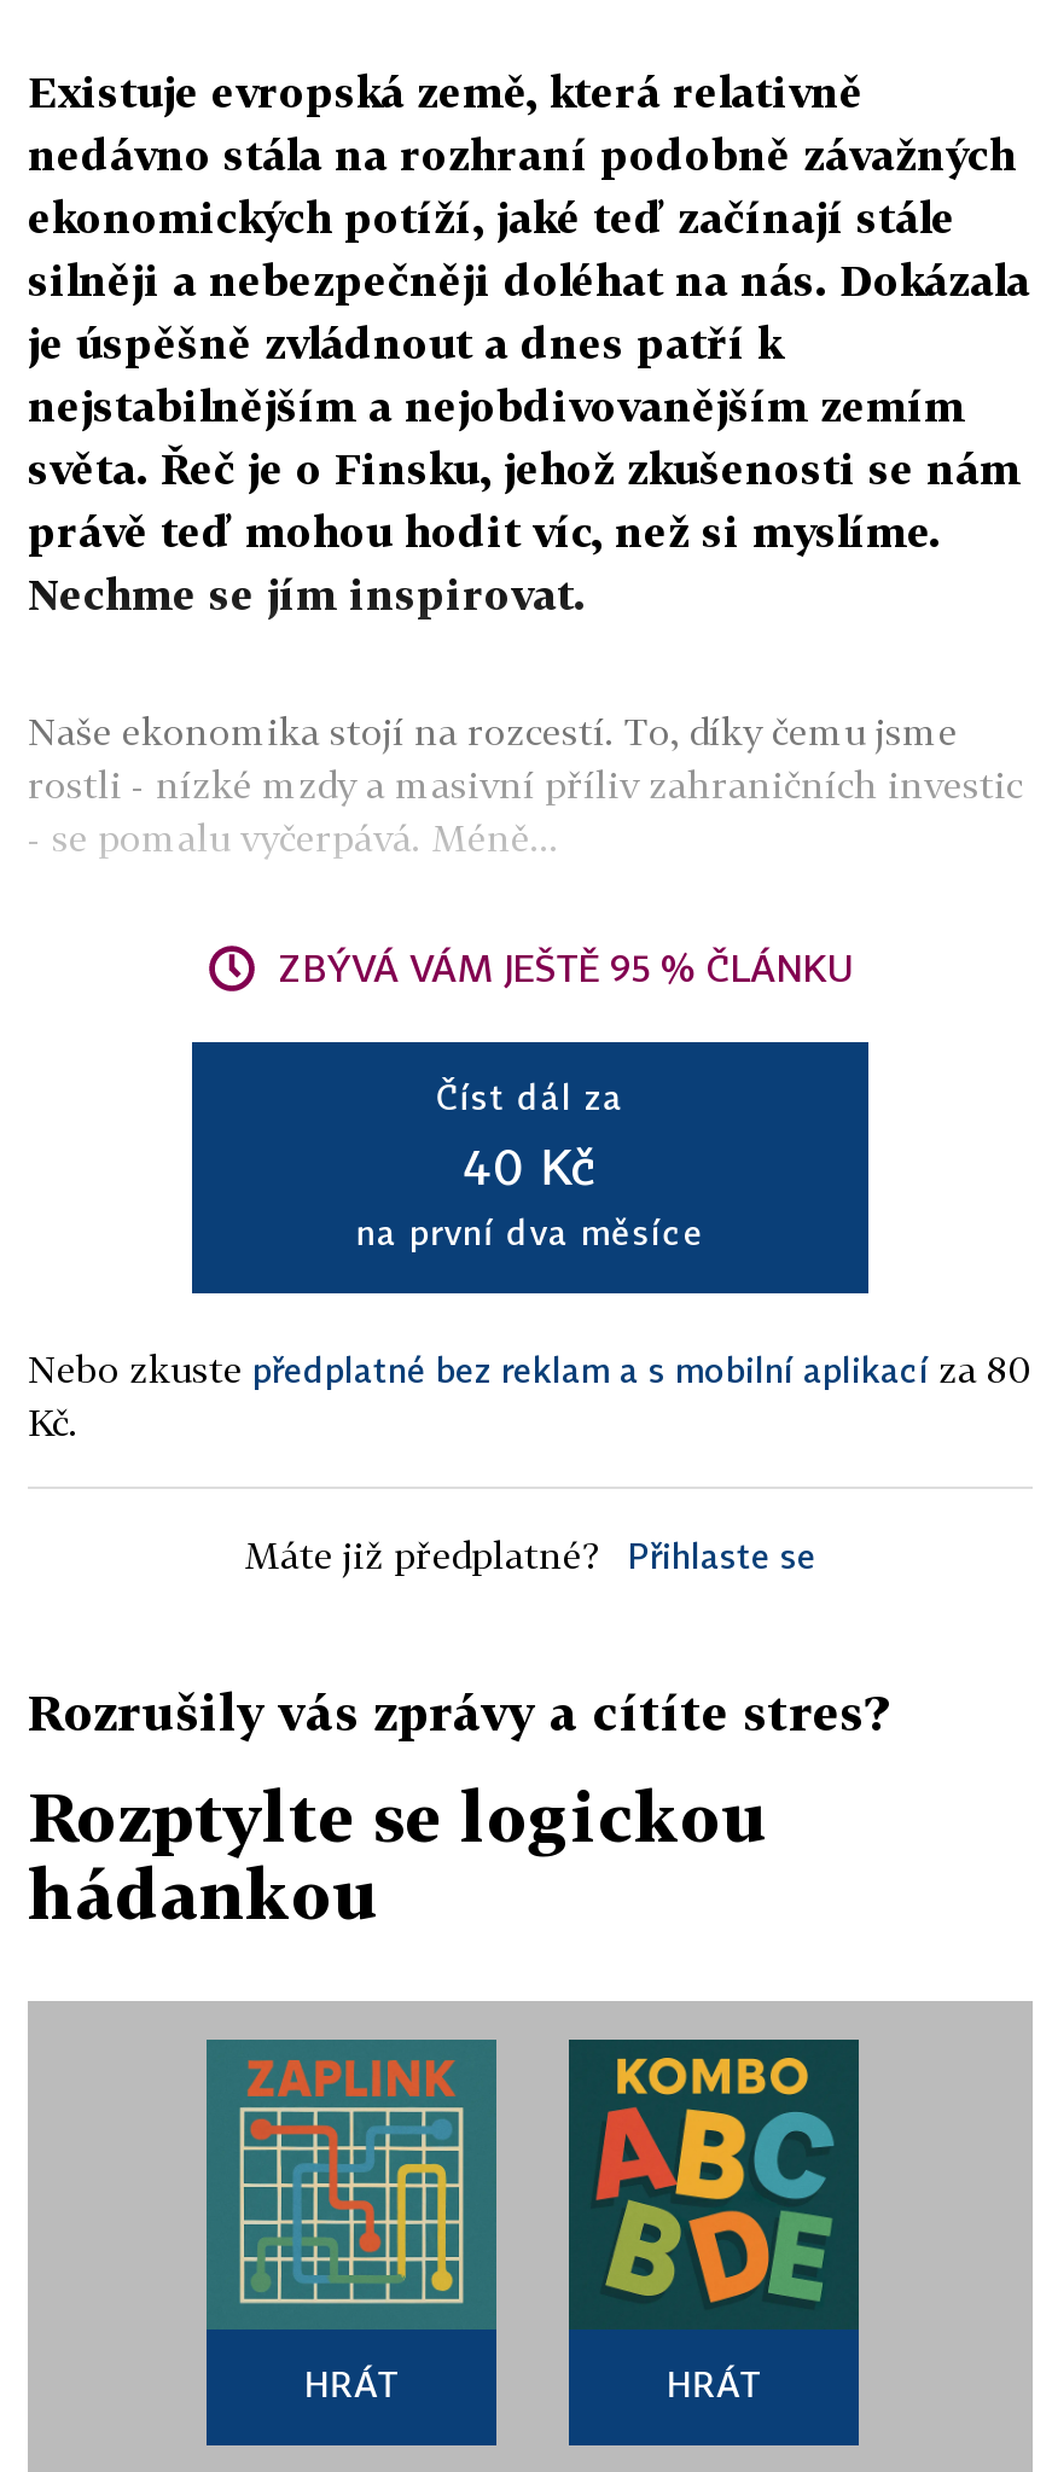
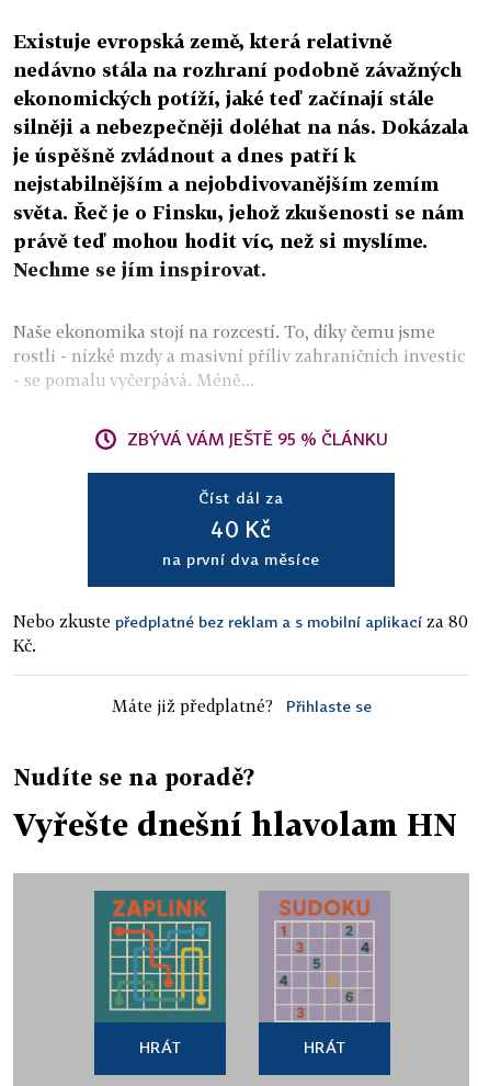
- Rozrušily vás zprávy a cítíte stres?
+ Nudíte se na poradě?

- Rozptylte se logickou
- hádankou
+ Vyřešte dnešní hlavolam HN

- [image]
+ [image]
